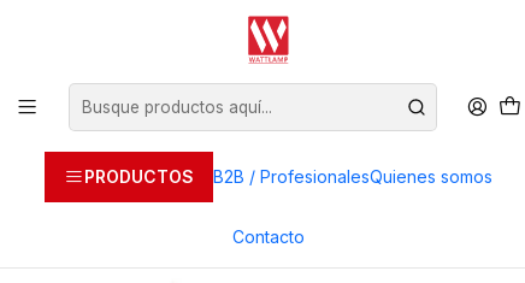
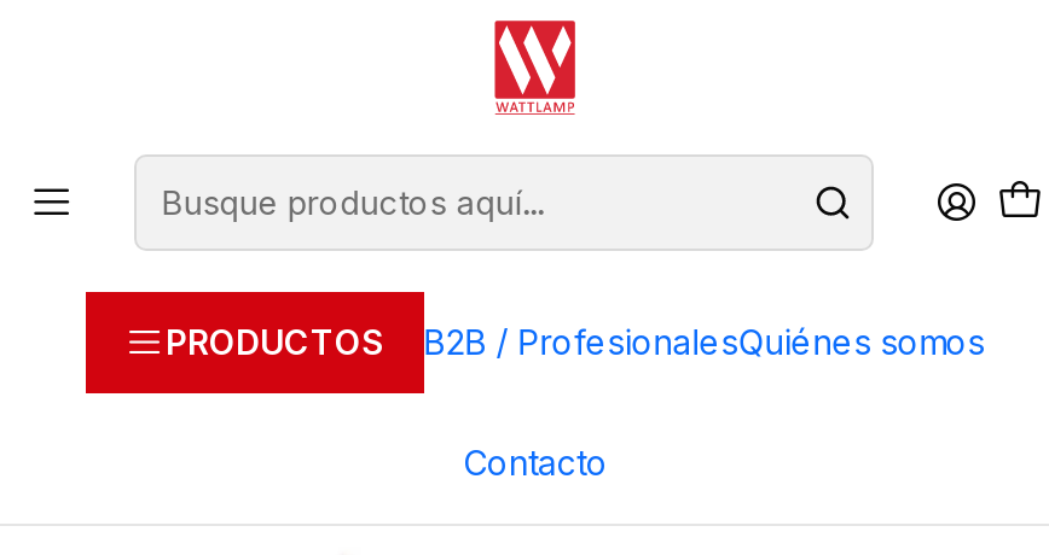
- B2B / ProfesionalesQuienes somos
+ B2B / ProfesionalesQuiénes somos
